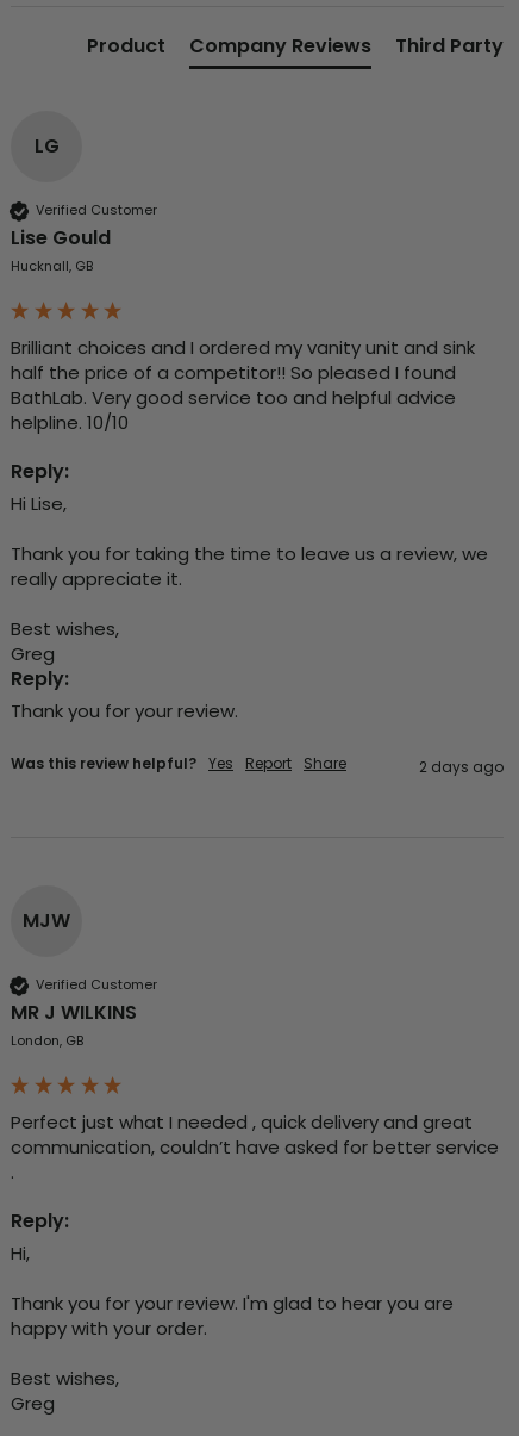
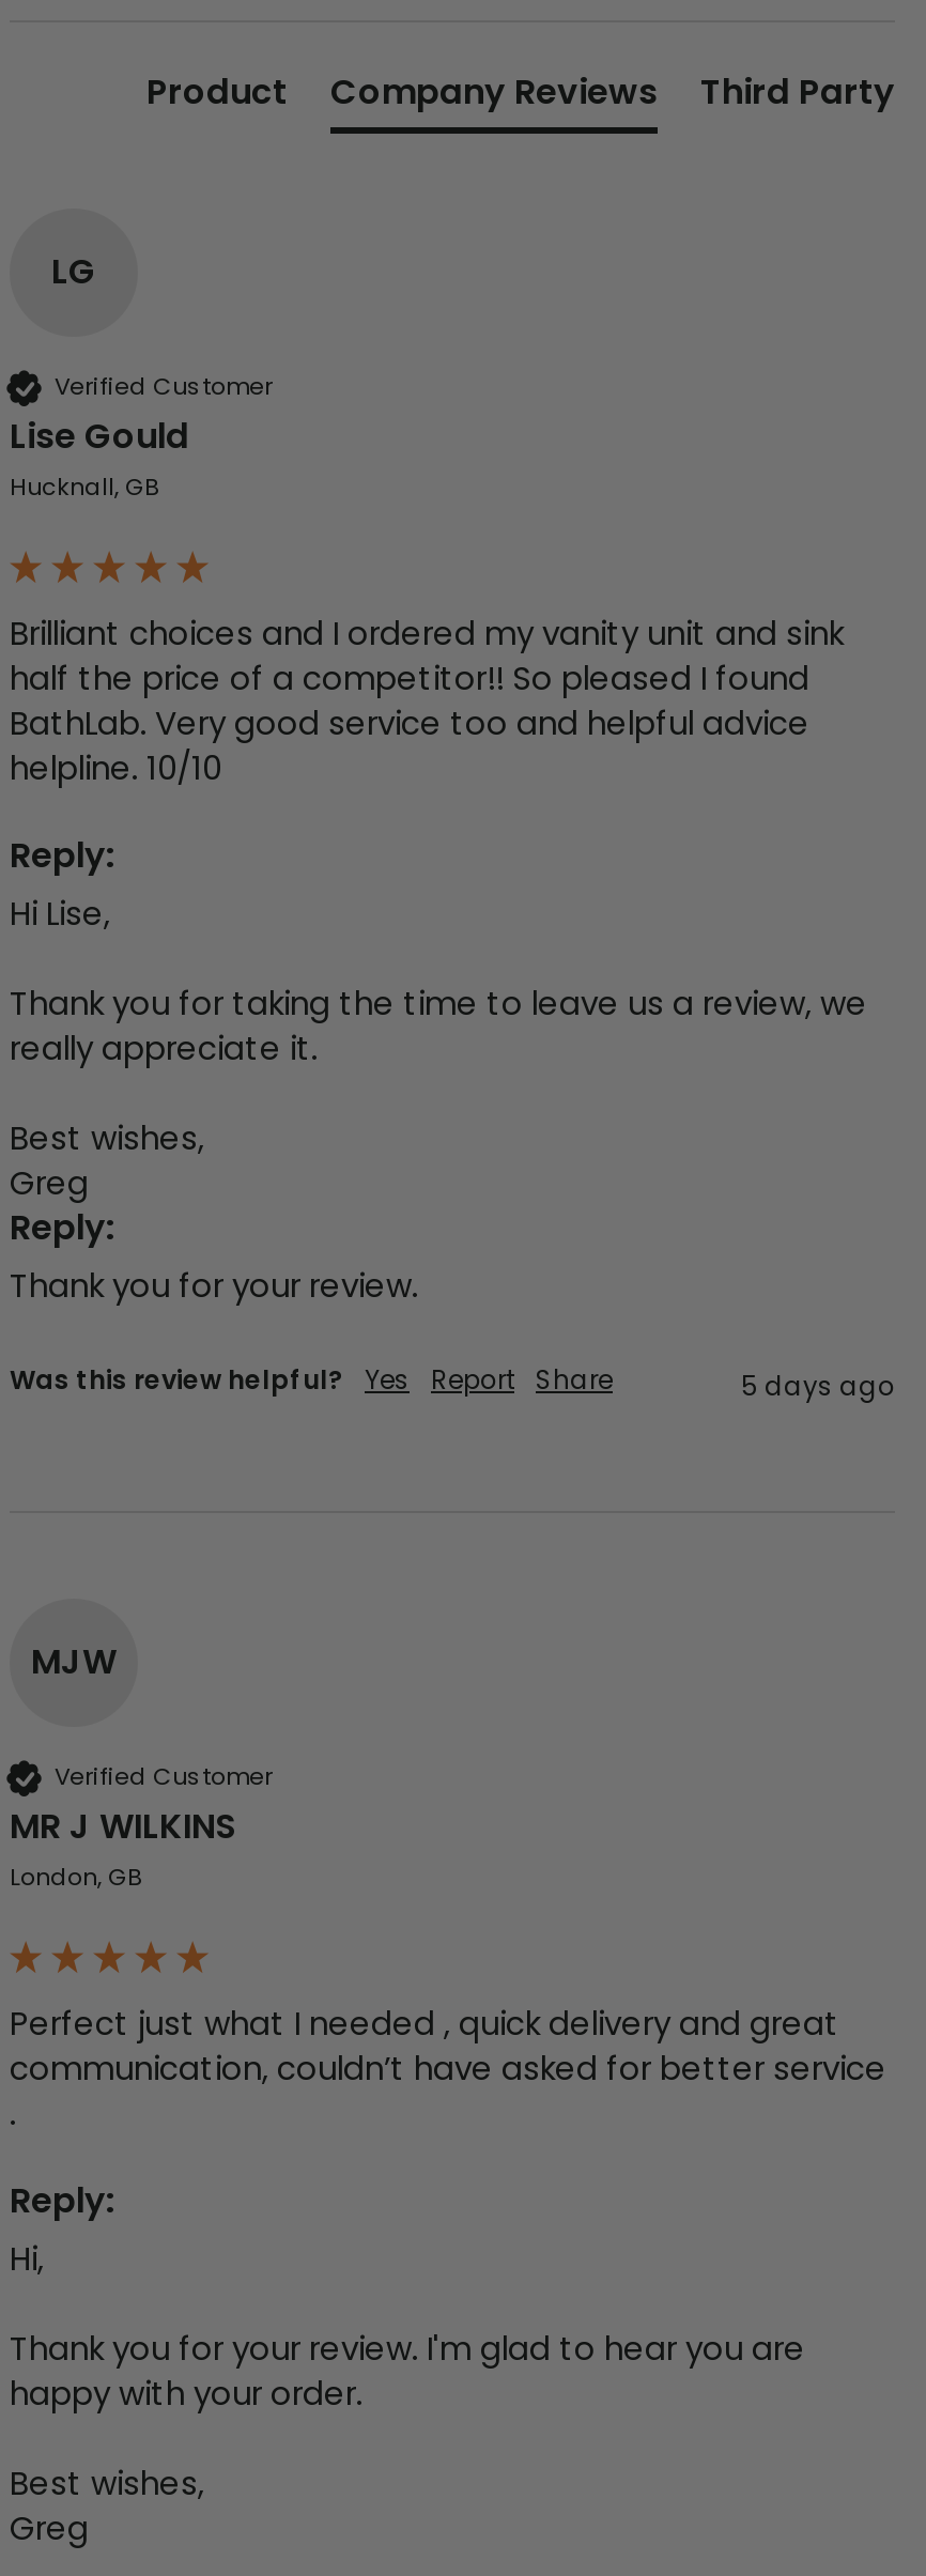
- 2 days ago
+ 5 days ago
